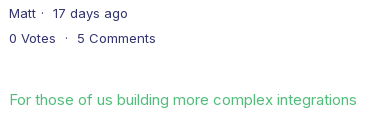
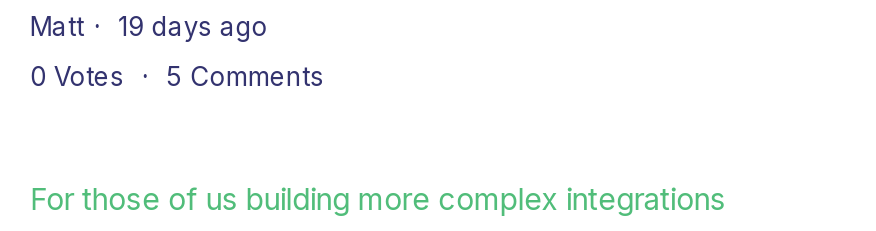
- Matt 17 days ago
+ Matt 19 days ago
